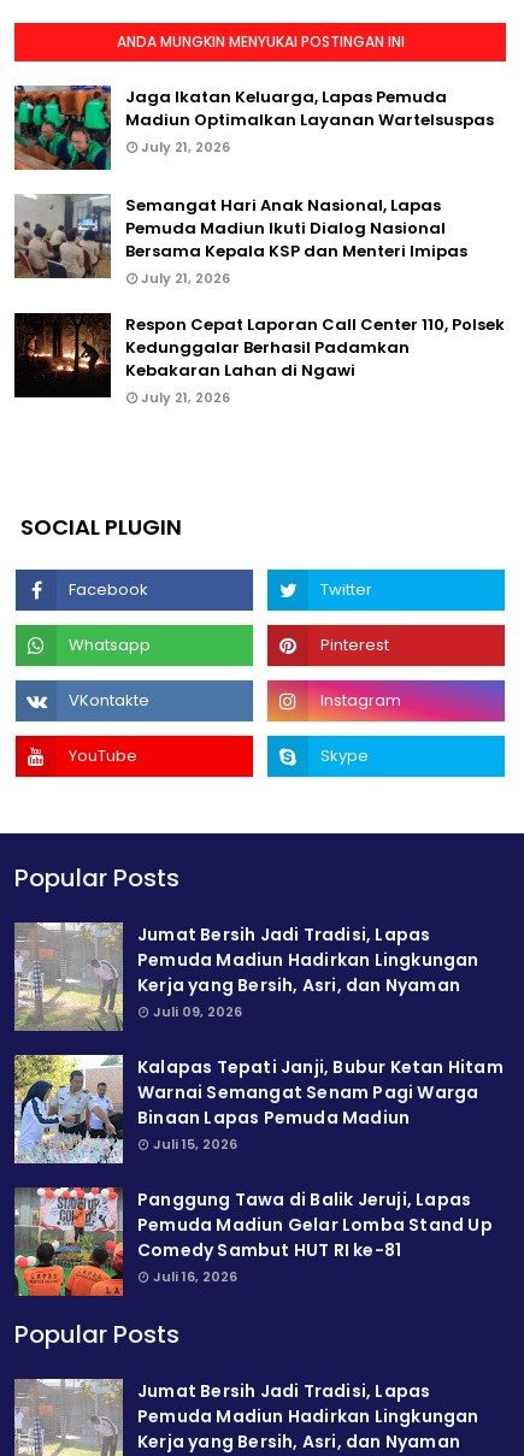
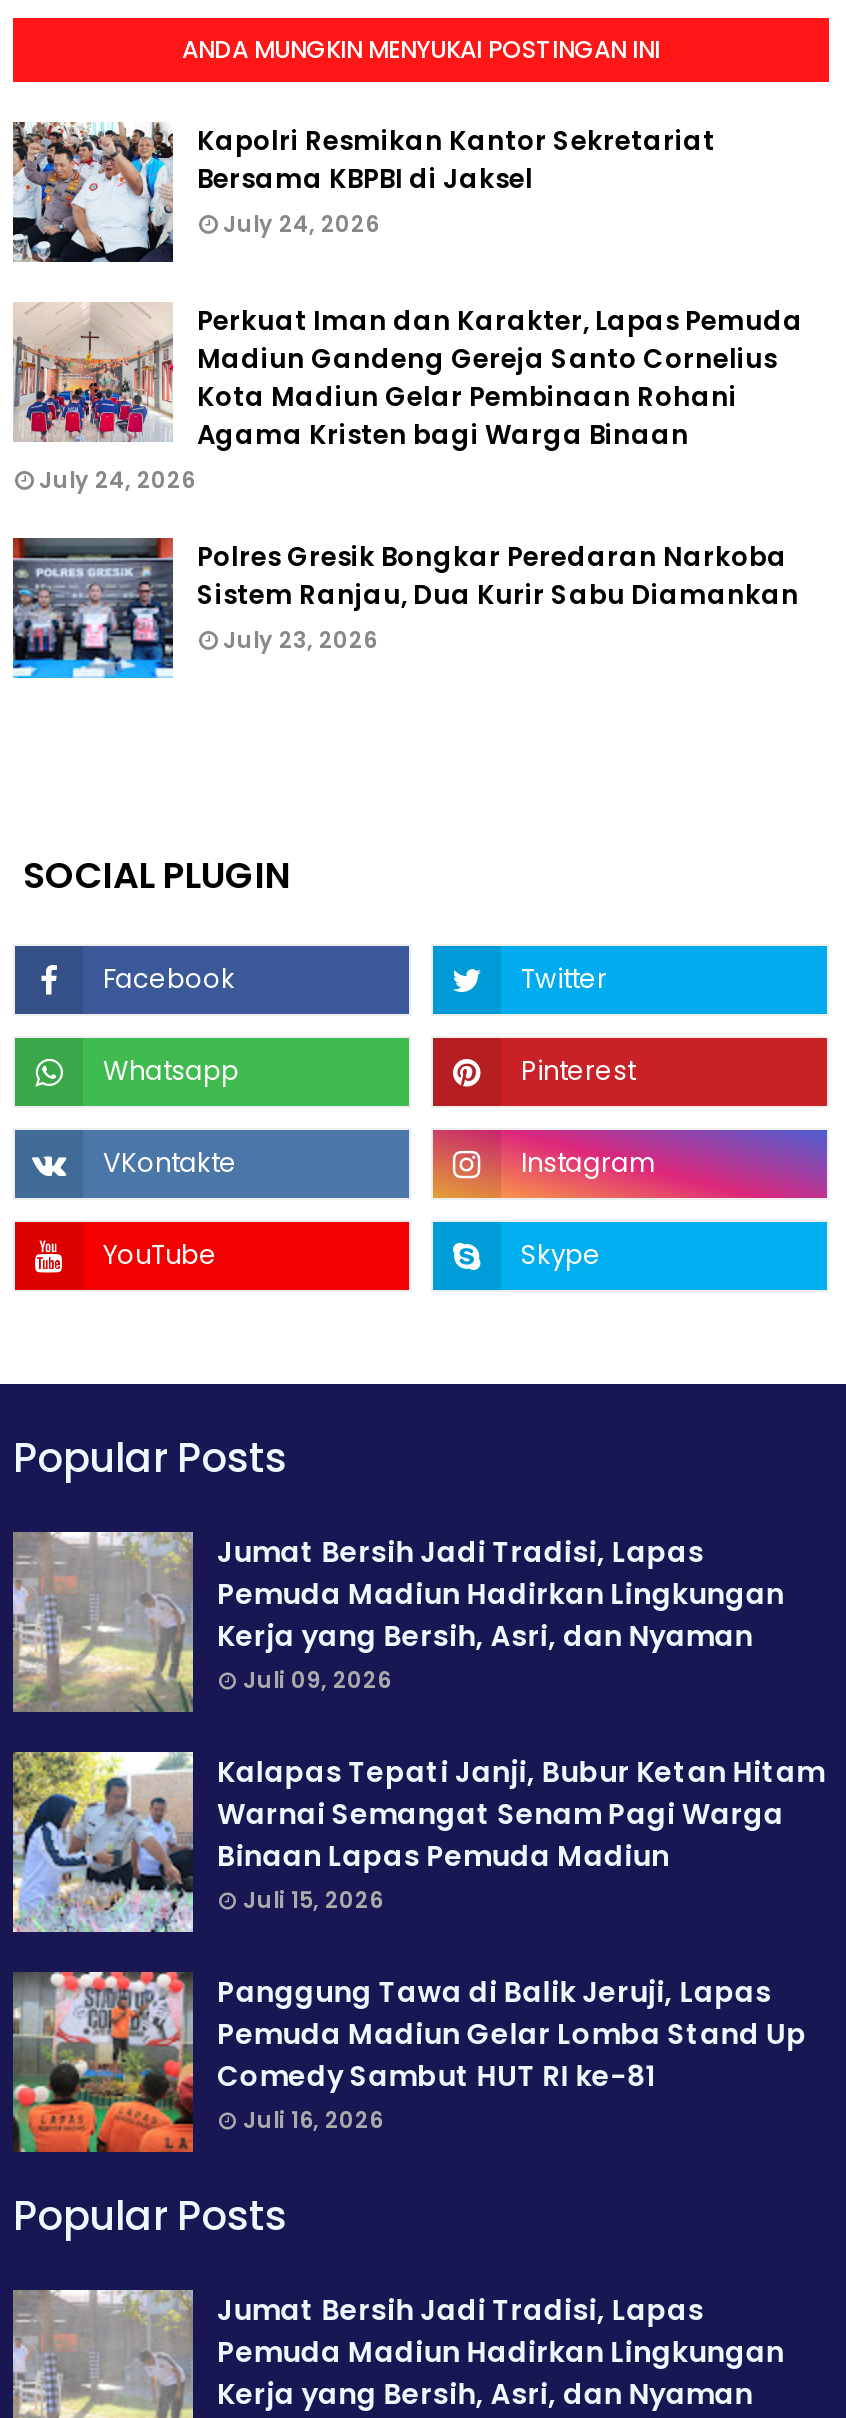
- [image]
- Jaga Ikatan Keluarga, Lapas Pemuda
- Madiun Optimalkan Layanan Wartelsuspas
- July 21, 2026
+ [image]
+ Kapolri Resmikan Kantor Sekretariat
+ Bersama KBPBI di Jaksel
+ July 24, 2026

- [image]
- Semangat Hari Anak Nasional, Lapas
- Pemuda Madiun Ikuti Dialog Nasional
- Bersama Kepala KSP dan Menteri Imipas
- July 21, 2026
+ [image]
+ Perkuat Iman dan Karakter, Lapas Pemuda
+ Madiun Gandeng Gereja Santo Cornelius
+ Kota Madiun Gelar Pembinaan Rohani
+ Agama Kristen bagi Warga Binaan
+ July 24, 2026

- [image]
- Respon Cepat Laporan Call Center 110, Polsek
- Kedunggalar Berhasil Padamkan
- Kebakaran Lahan di Ngawi
- July 21, 2026
+ [image]
+ Polres Gresik Bongkar Peredaran Narkoba
+ Sistem Ranjau, Dua Kurir Sabu Diamankan
+ July 23, 2026
